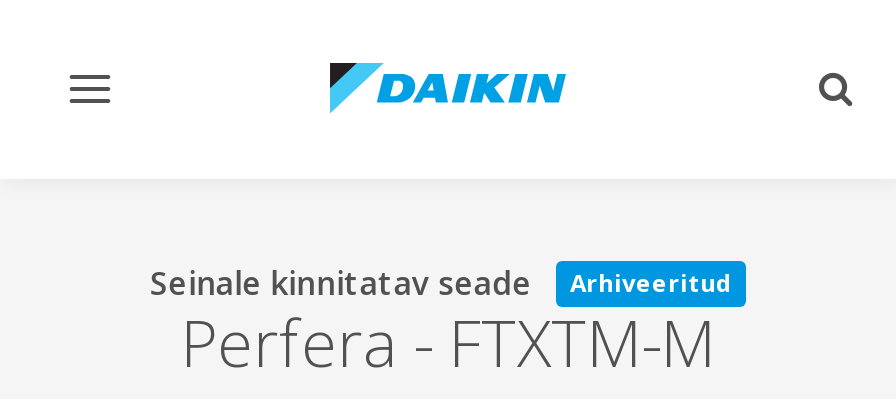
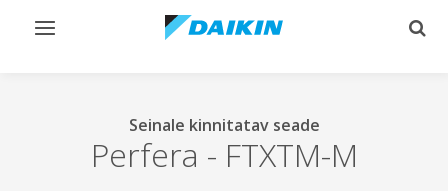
- Arhiveeritud
